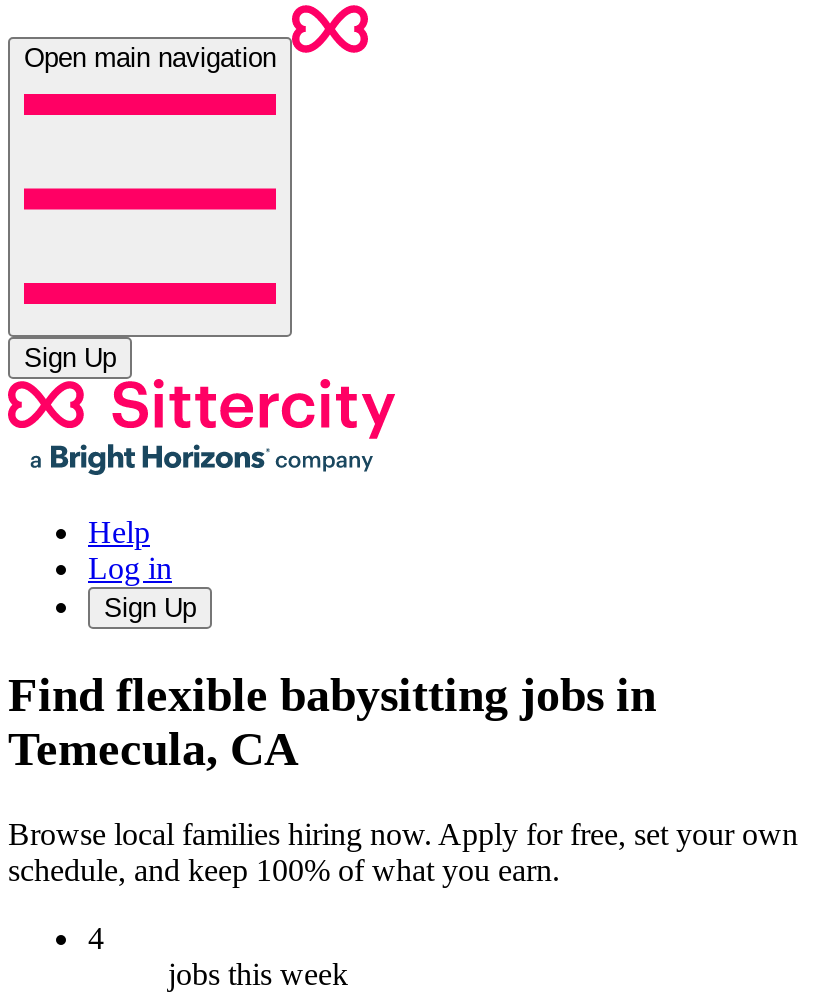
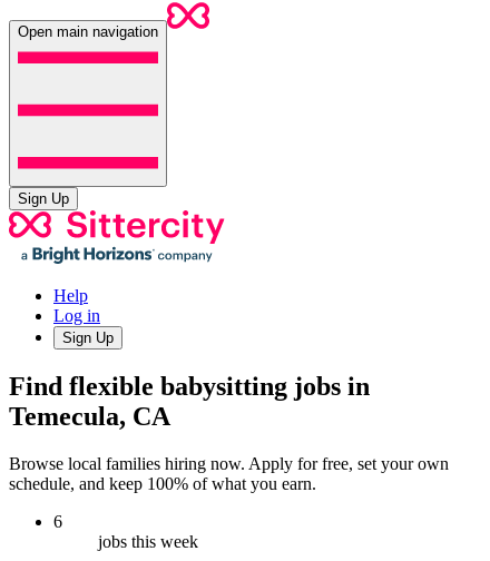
- 4
+ 6
